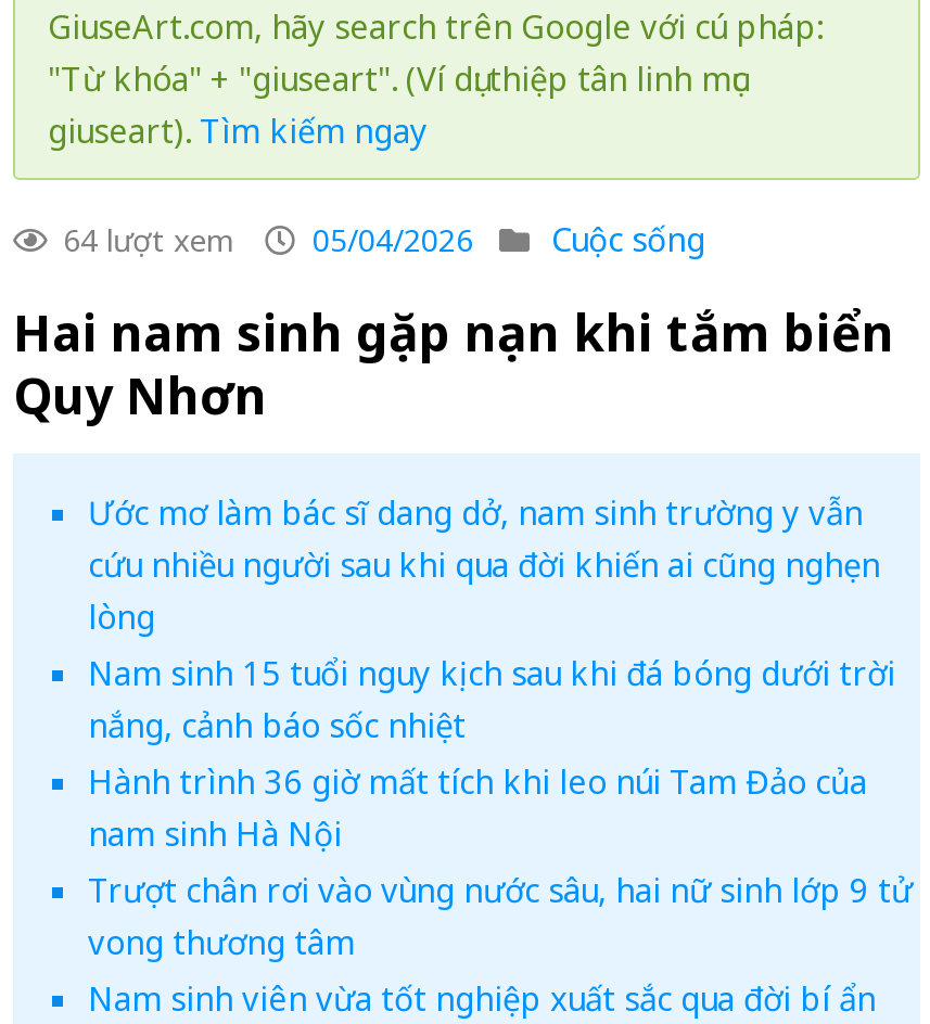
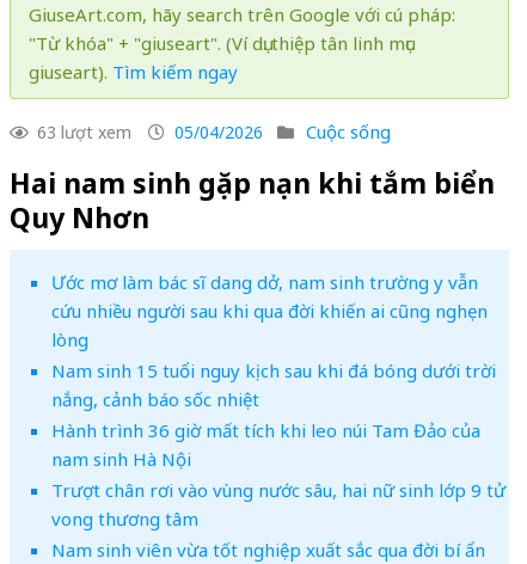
- 64 lượt xem 05/04/2026 Cuộc sống
+ 63 lượt xem 05/04/2026 Cuộc sống
